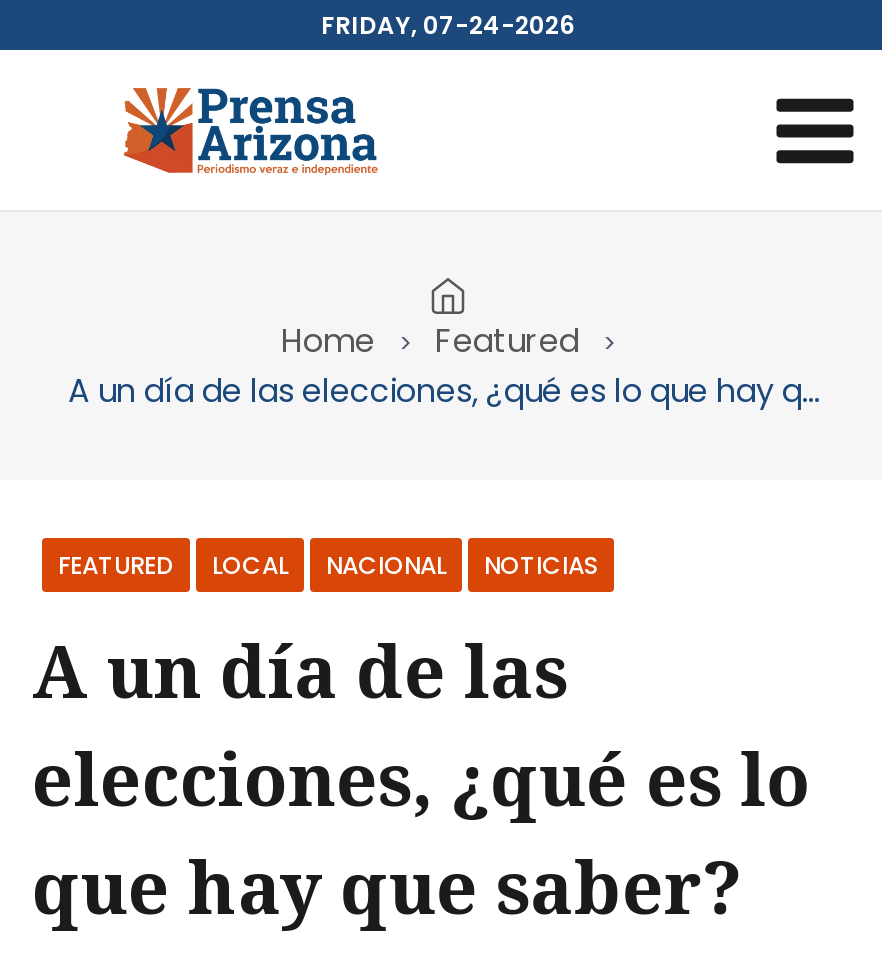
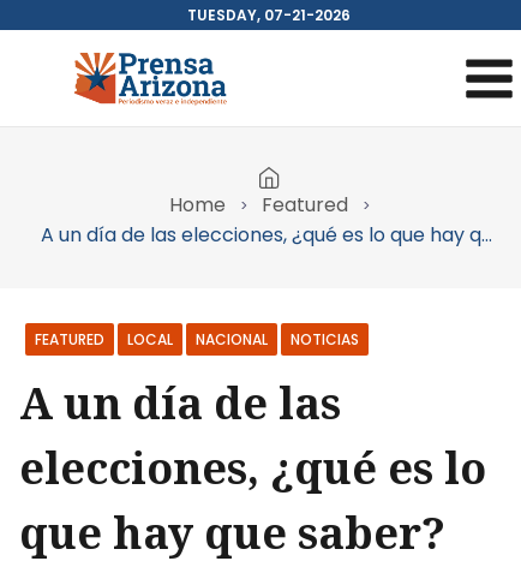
- FRIDAY, 07-24-2026
+ TUESDAY, 07-21-2026
